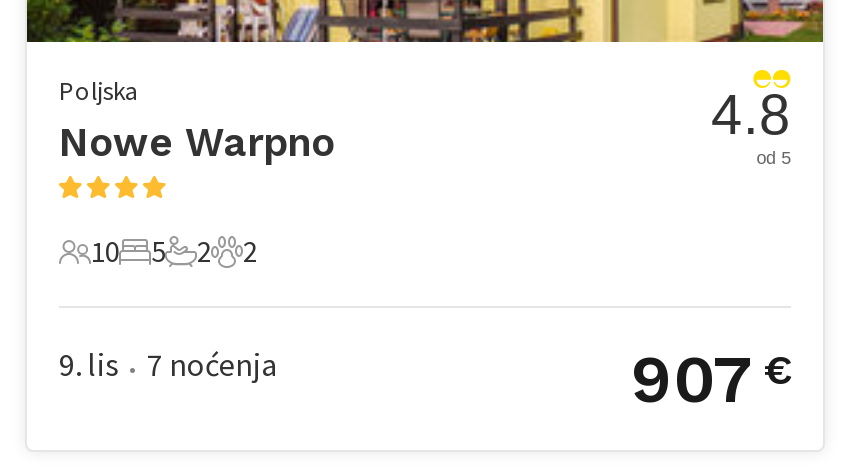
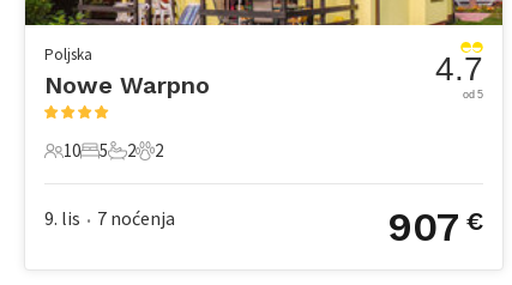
- 4.8
+ 4.7
